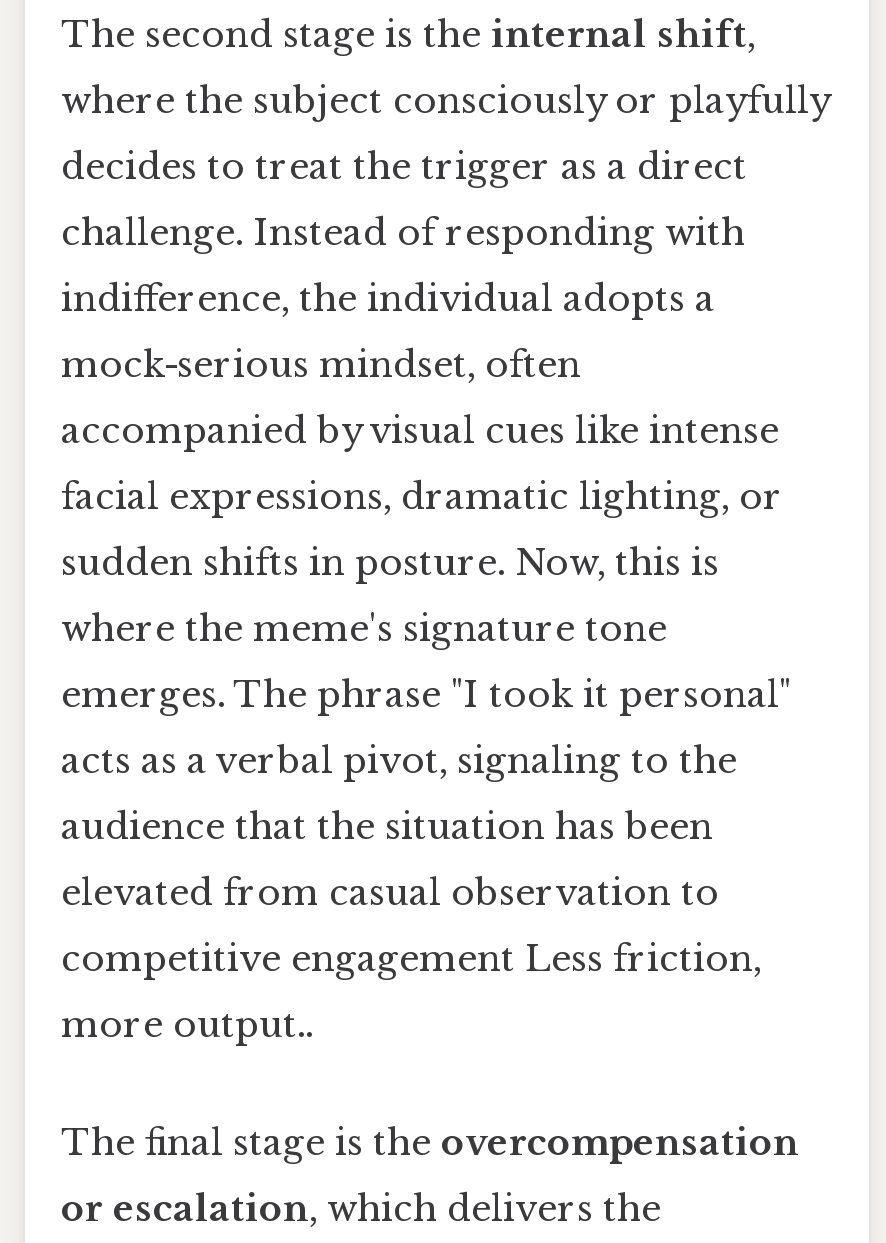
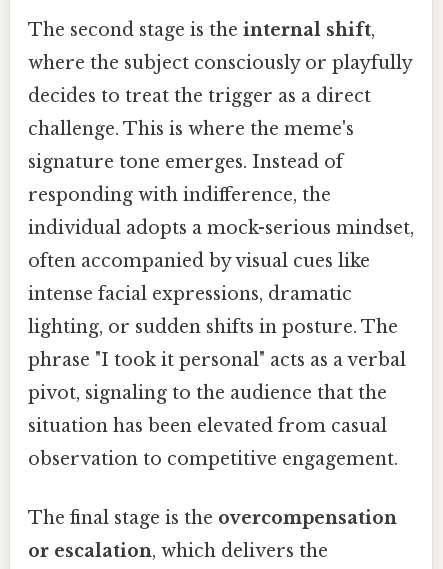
- challenge. Instead of responding with
- indifference, the individual adopts a
- mock-serious mindset, often
- accompanied by visual cues like intense
- facial expressions, dramatic lighting, or
- sudden shifts in posture. Now, this is
- where the meme's signature tone
- emerges. The phrase "I took it personal"
- acts as a verbal pivot, signaling to the
- audience that the situation has been
- elevated from casual observation to
- competitive engagement Less friction,
- more output..
+ challenge. This is where the meme's
+ signature tone emerges. Instead of
+ responding with indifference, the
+ individual adopts a mock-serious mindset,
+ often accompanied by visual cues like
+ intense facial expressions, dramatic
+ lighting, or sudden shifts in posture. The
+ phrase "I took it personal" acts as a verbal
+ pivot, signaling to the audience that the
+ situation has been elevated from casual
+ observation to competitive engagement.
